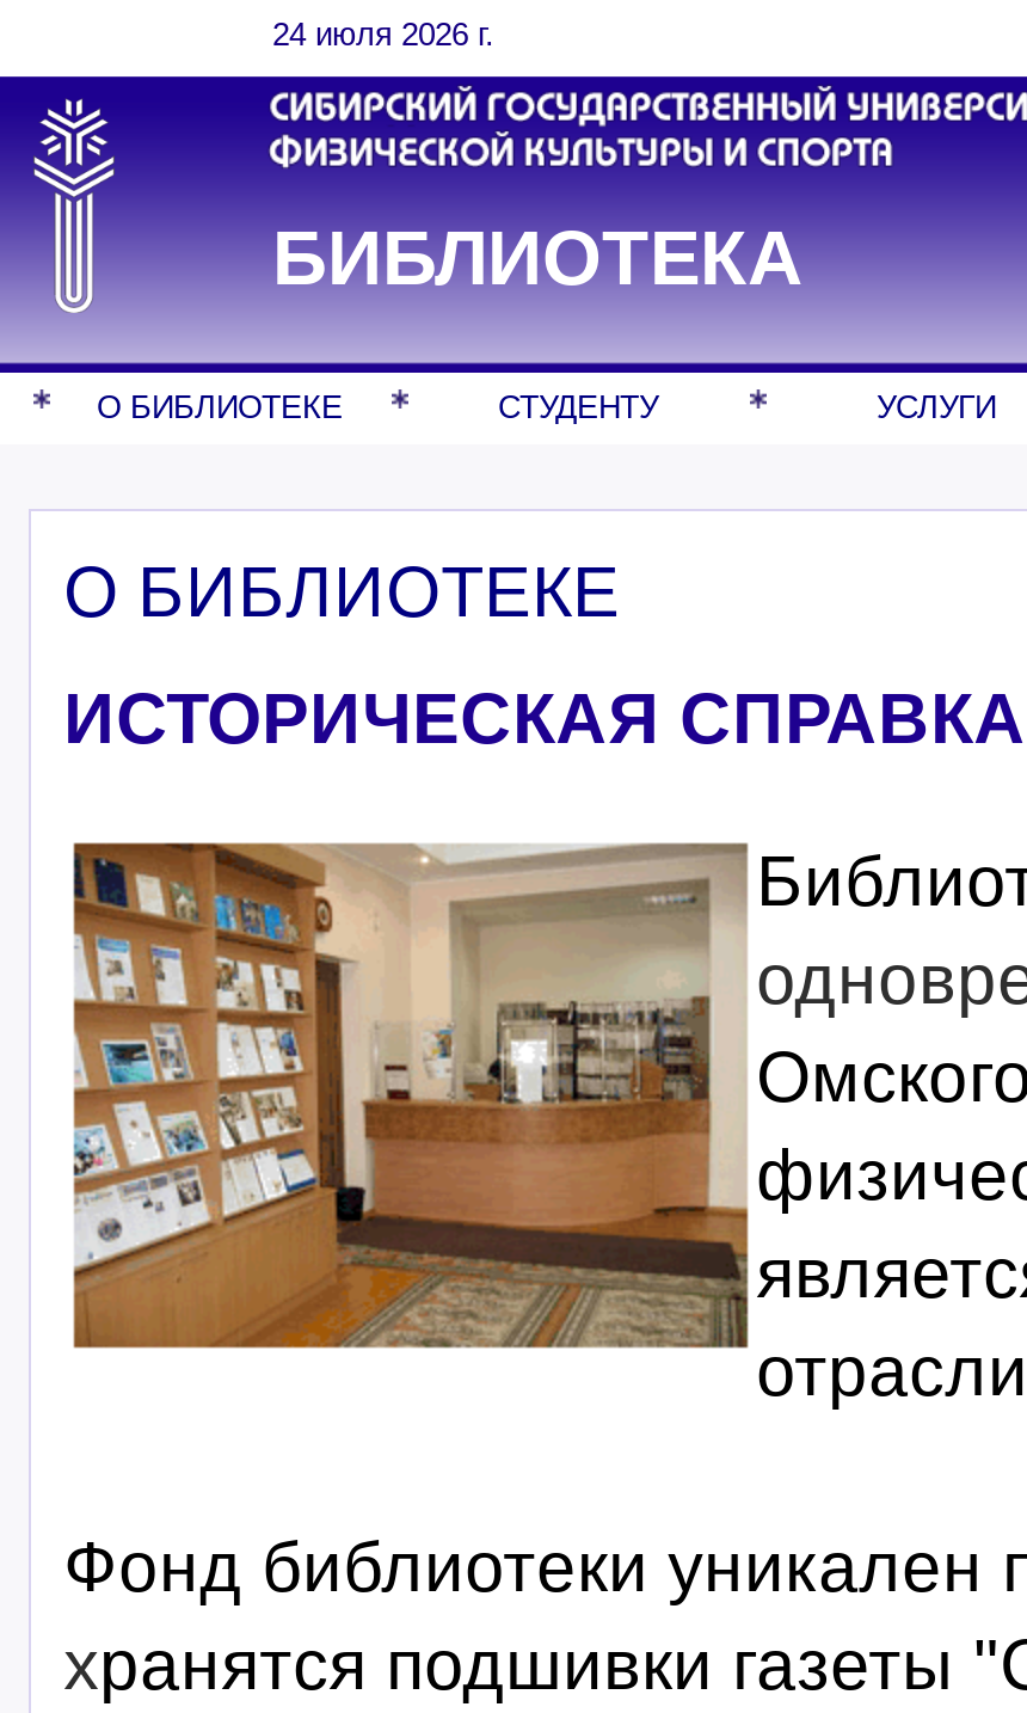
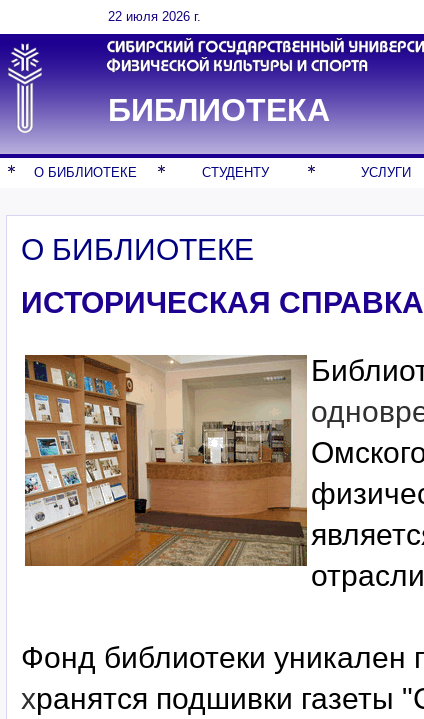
- 24 июля 2026 г.
+ 22 июля 2026 г.
